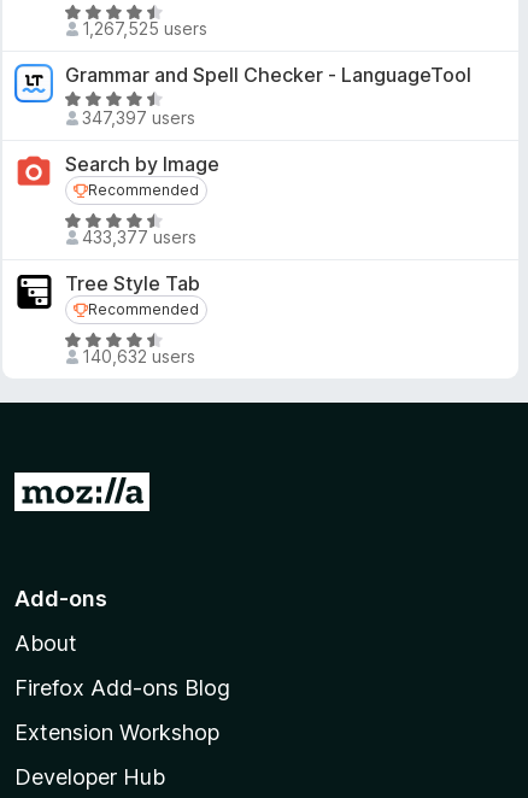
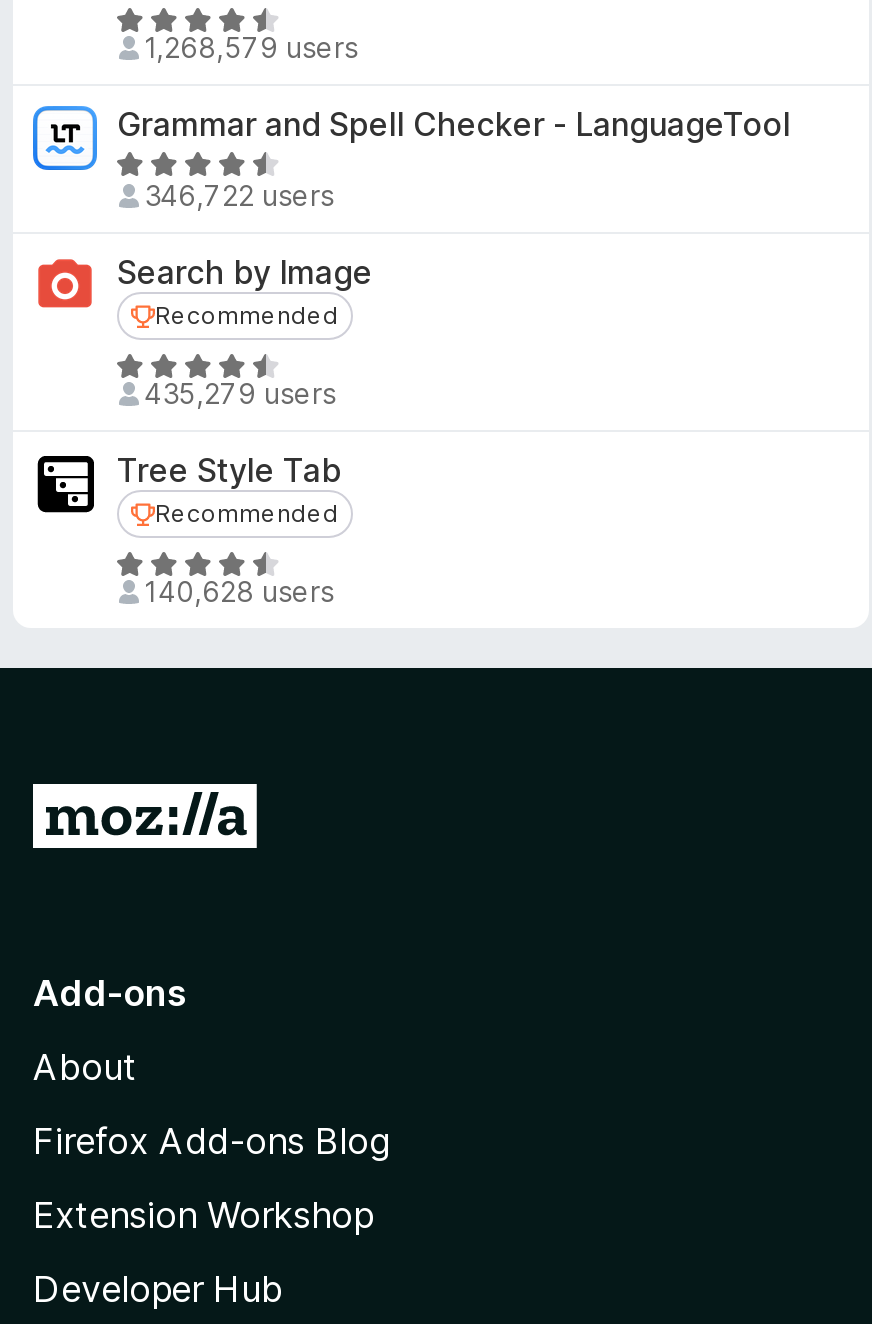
- 1,267,525 users
+ 1,268,579 users

- 347,397 users
+ 346,722 users

- 433,377 users
+ 435,279 users

- 140,632 users
+ 140,628 users
